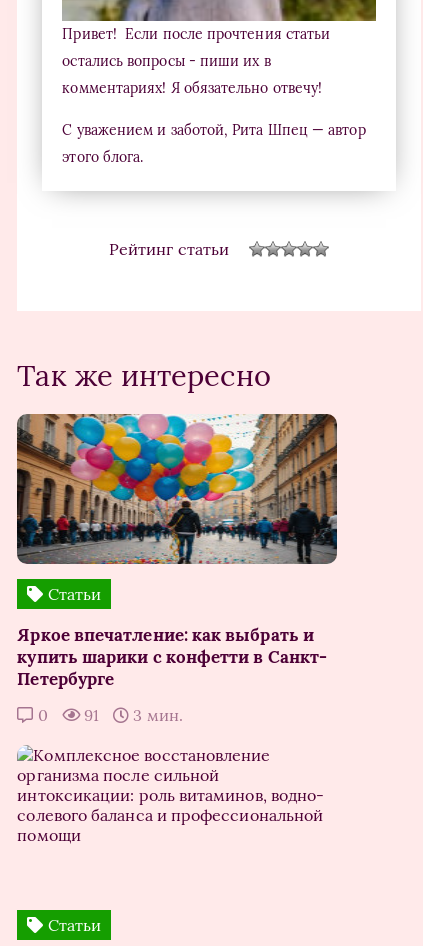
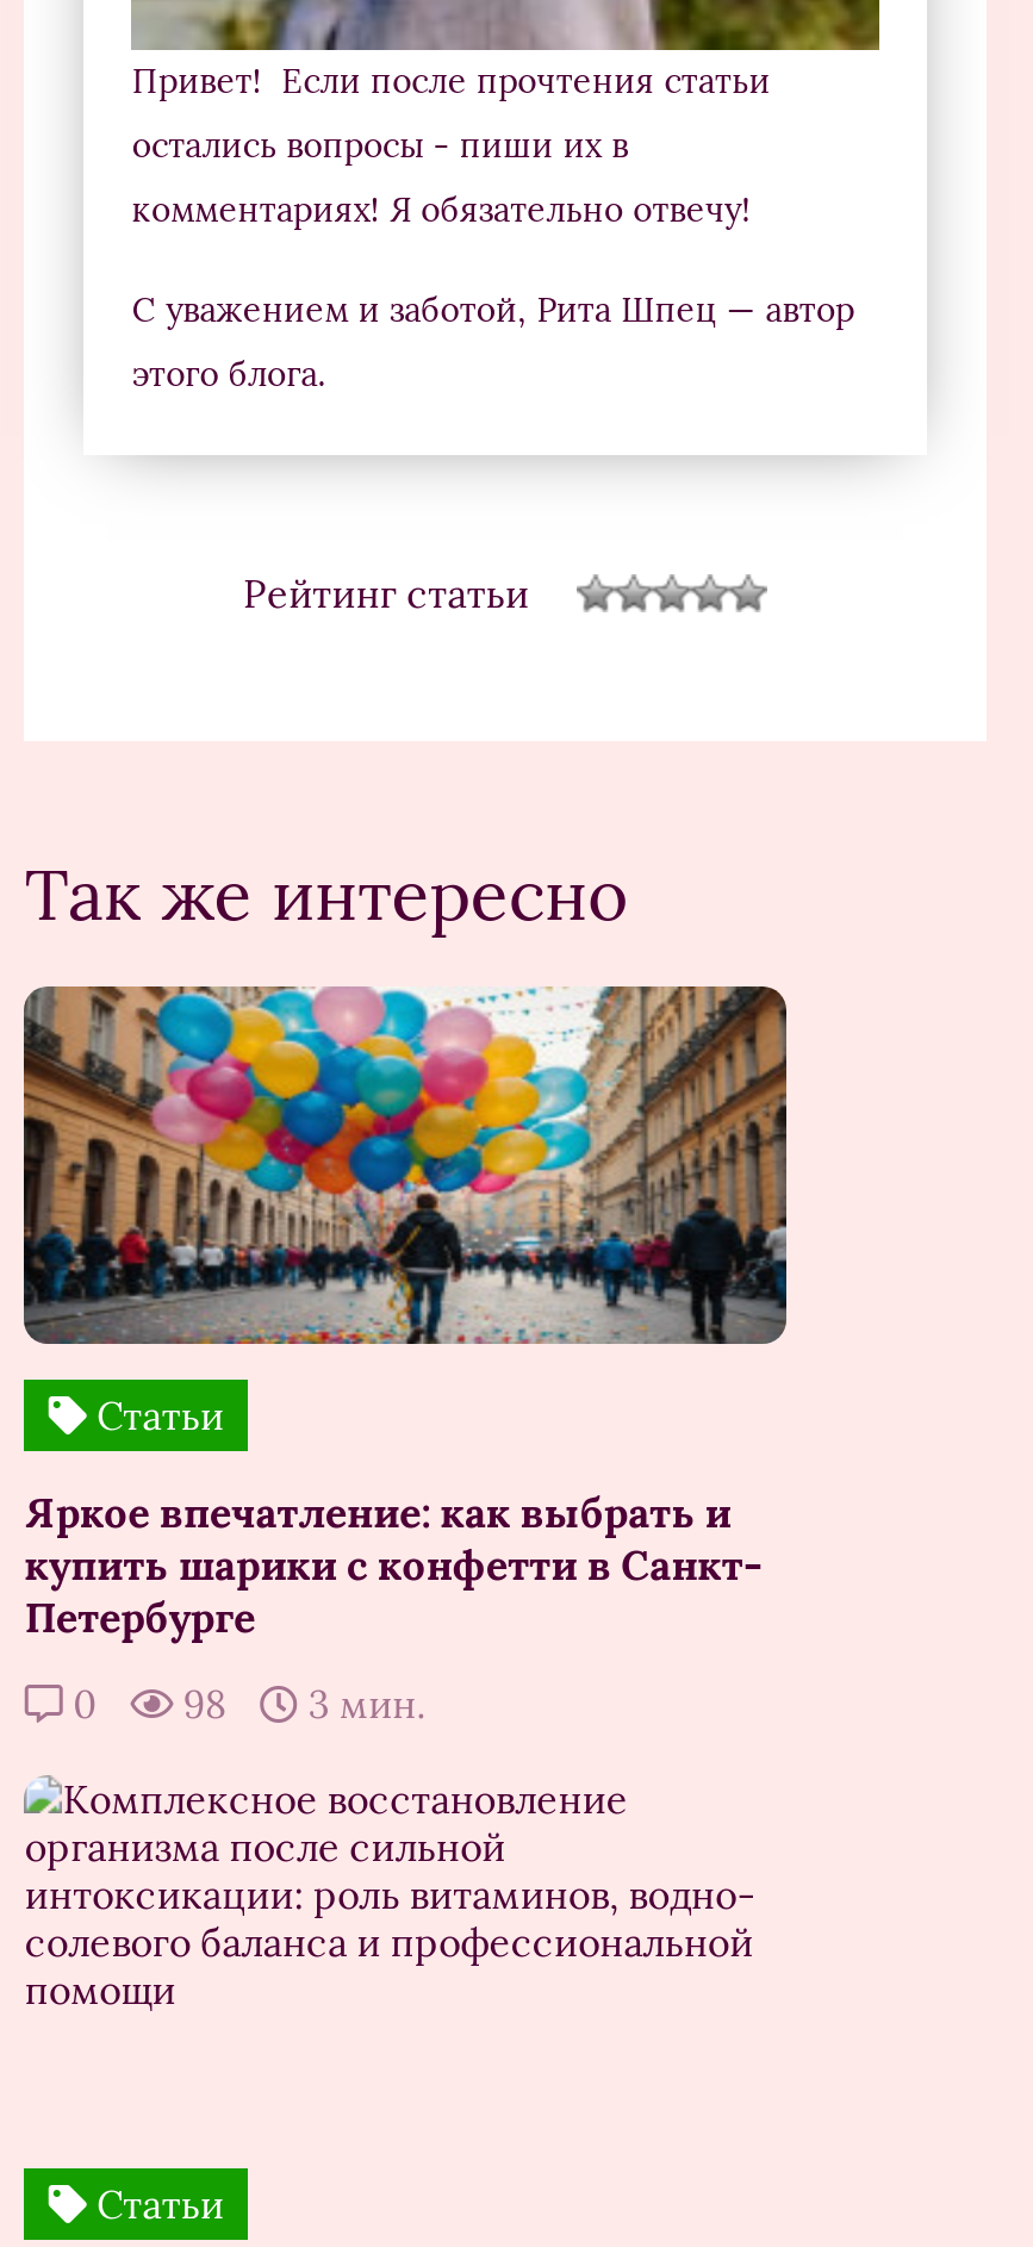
- 0 91 3 мин.
+ 0 98 3 мин.
